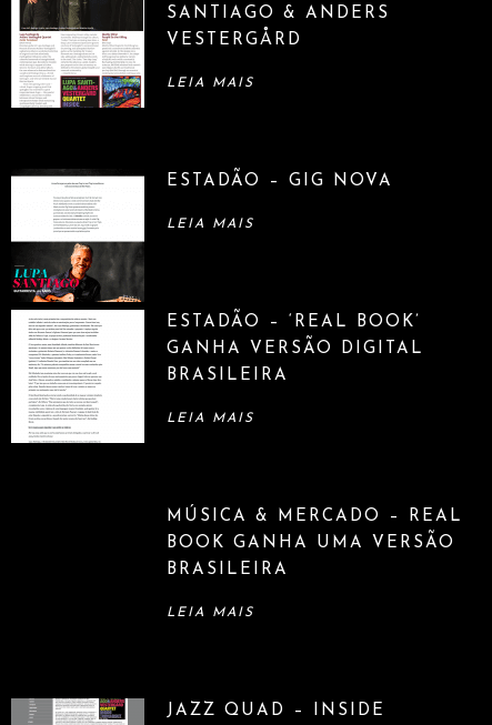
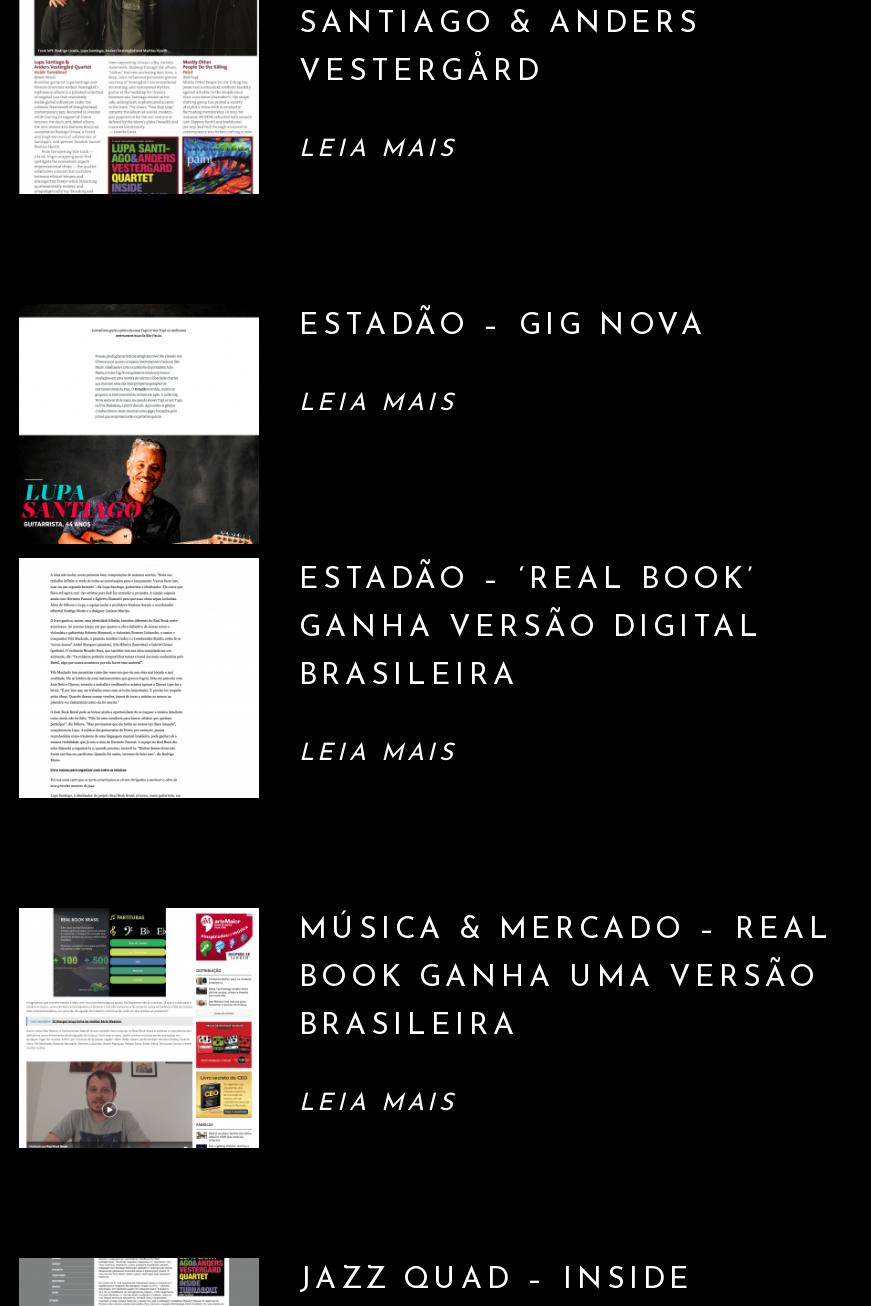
+ [image]
